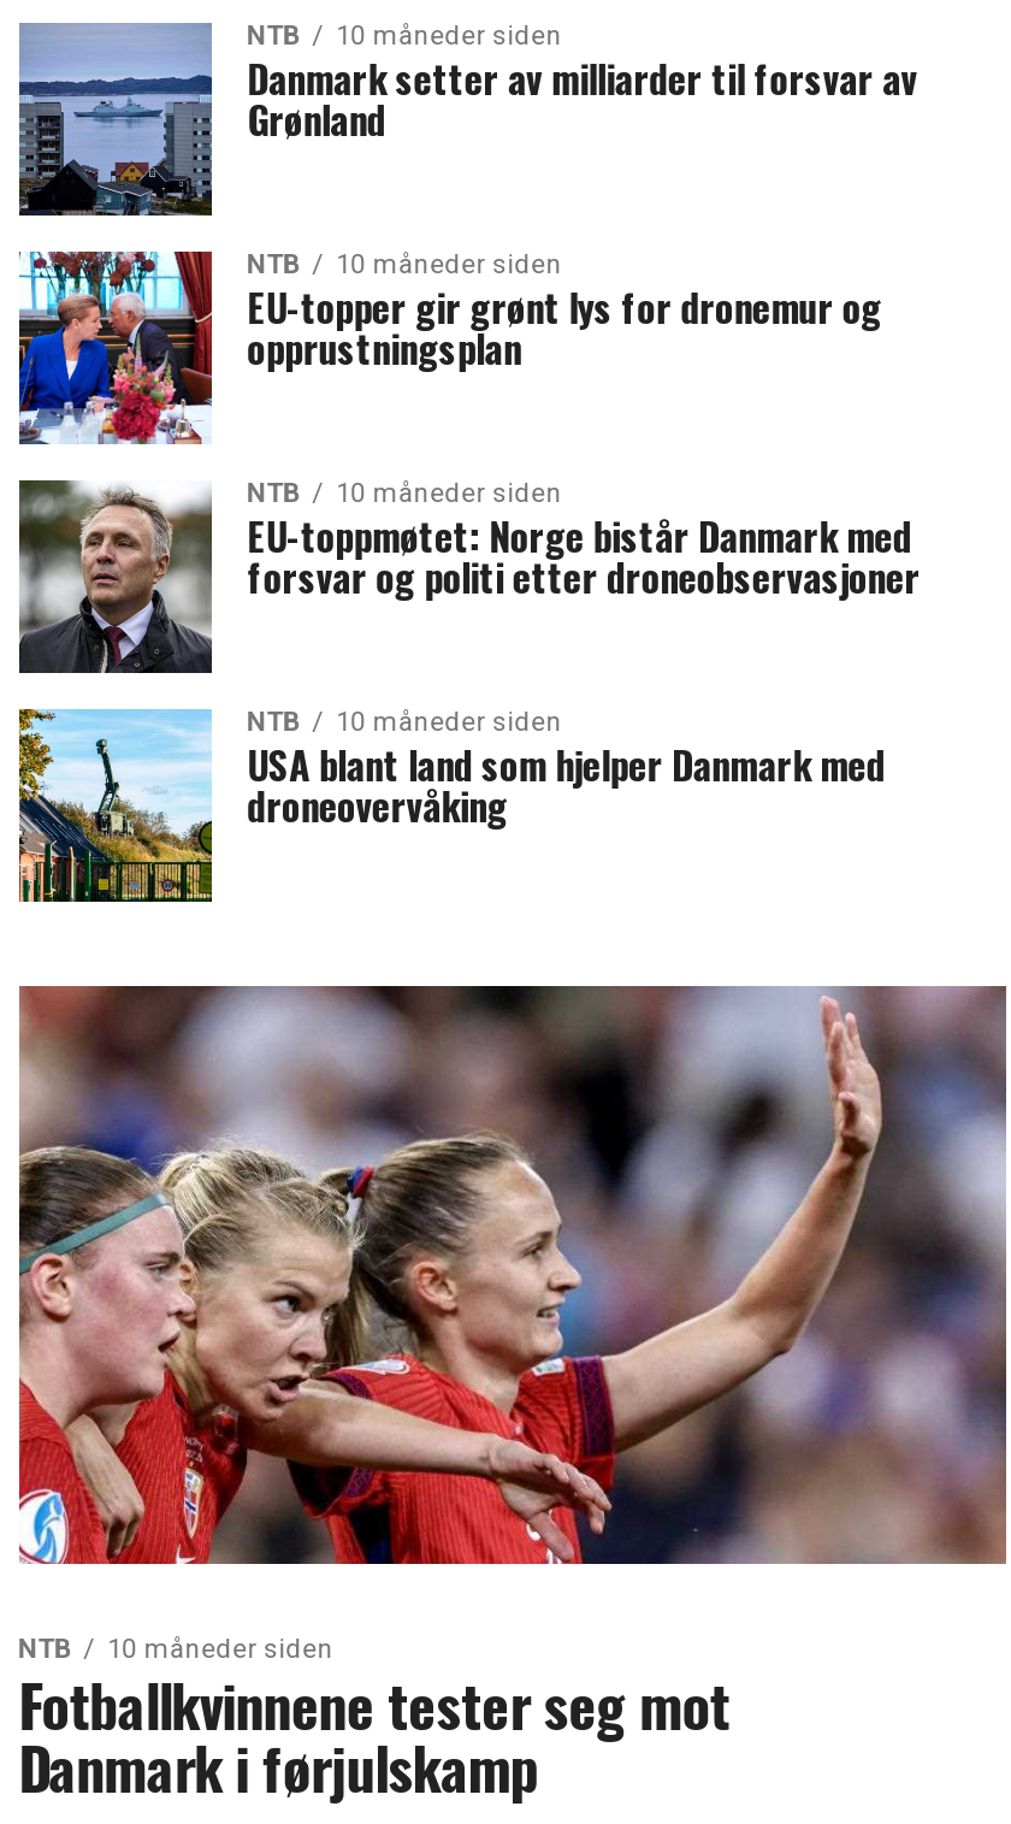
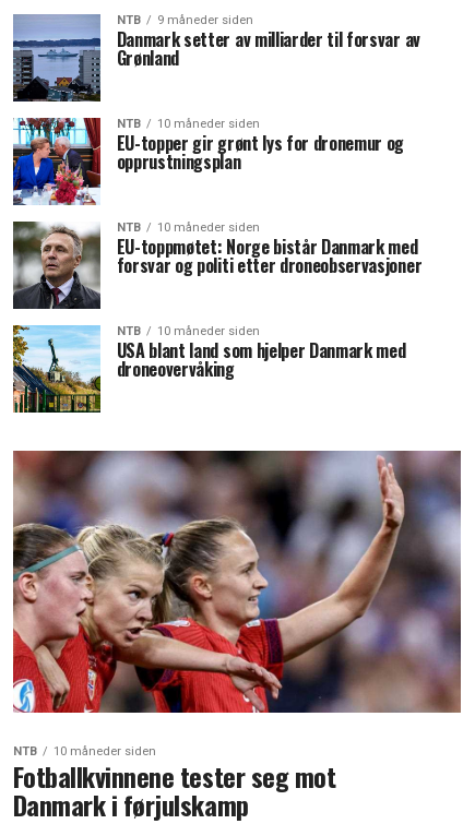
- 10 måneder siden
+ 9 måneder siden
